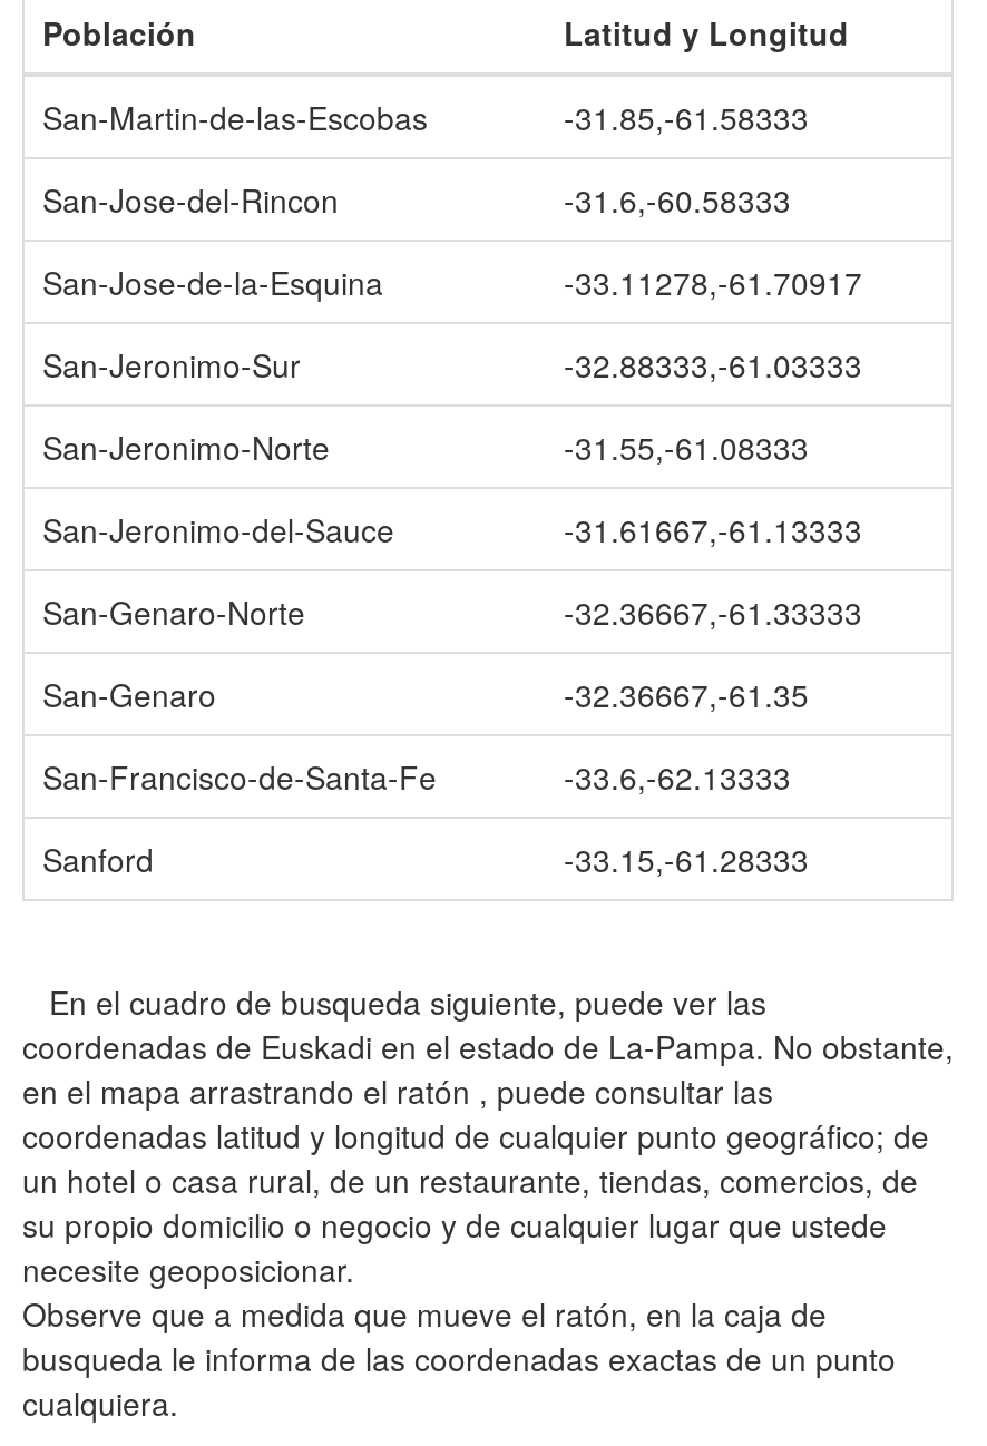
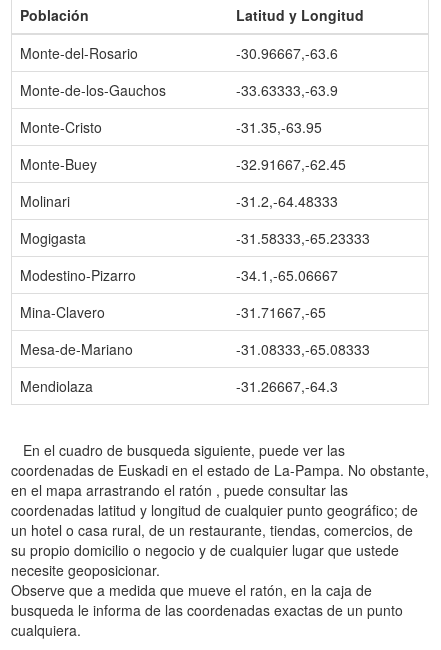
- San-Martin-de-las-Escobas
- -31.85,-61.58333
+ Monte-del-Rosario
+ -30.96667,-63.6

- San-Jose-del-Rincon
- -31.6,-60.58333
+ Monte-de-los-Gauchos
+ -33.63333,-63.9

- San-Jose-de-la-Esquina
- -33.11278,-61.70917
+ Monte-Cristo
+ -31.35,-63.95

- San-Jeronimo-Sur
- -32.88333,-61.03333
+ Monte-Buey
+ -32.91667,-62.45

- San-Jeronimo-Norte
- -31.55,-61.08333
+ Molinari
+ -31.2,-64.48333

- San-Jeronimo-del-Sauce
- -31.61667,-61.13333
+ Mogigasta
+ -31.58333,-65.23333

- San-Genaro-Norte
- -32.36667,-61.33333
+ Modestino-Pizarro
+ -34.1,-65.06667

- San-Genaro
- -32.36667,-61.35
+ Mina-Clavero
+ -31.71667,-65

- San-Francisco-de-Santa-Fe
- -33.6,-62.13333
+ Mesa-de-Mariano
+ -31.08333,-65.08333

- Sanford
- -33.15,-61.28333
+ Mendiolaza
+ -31.26667,-64.3
